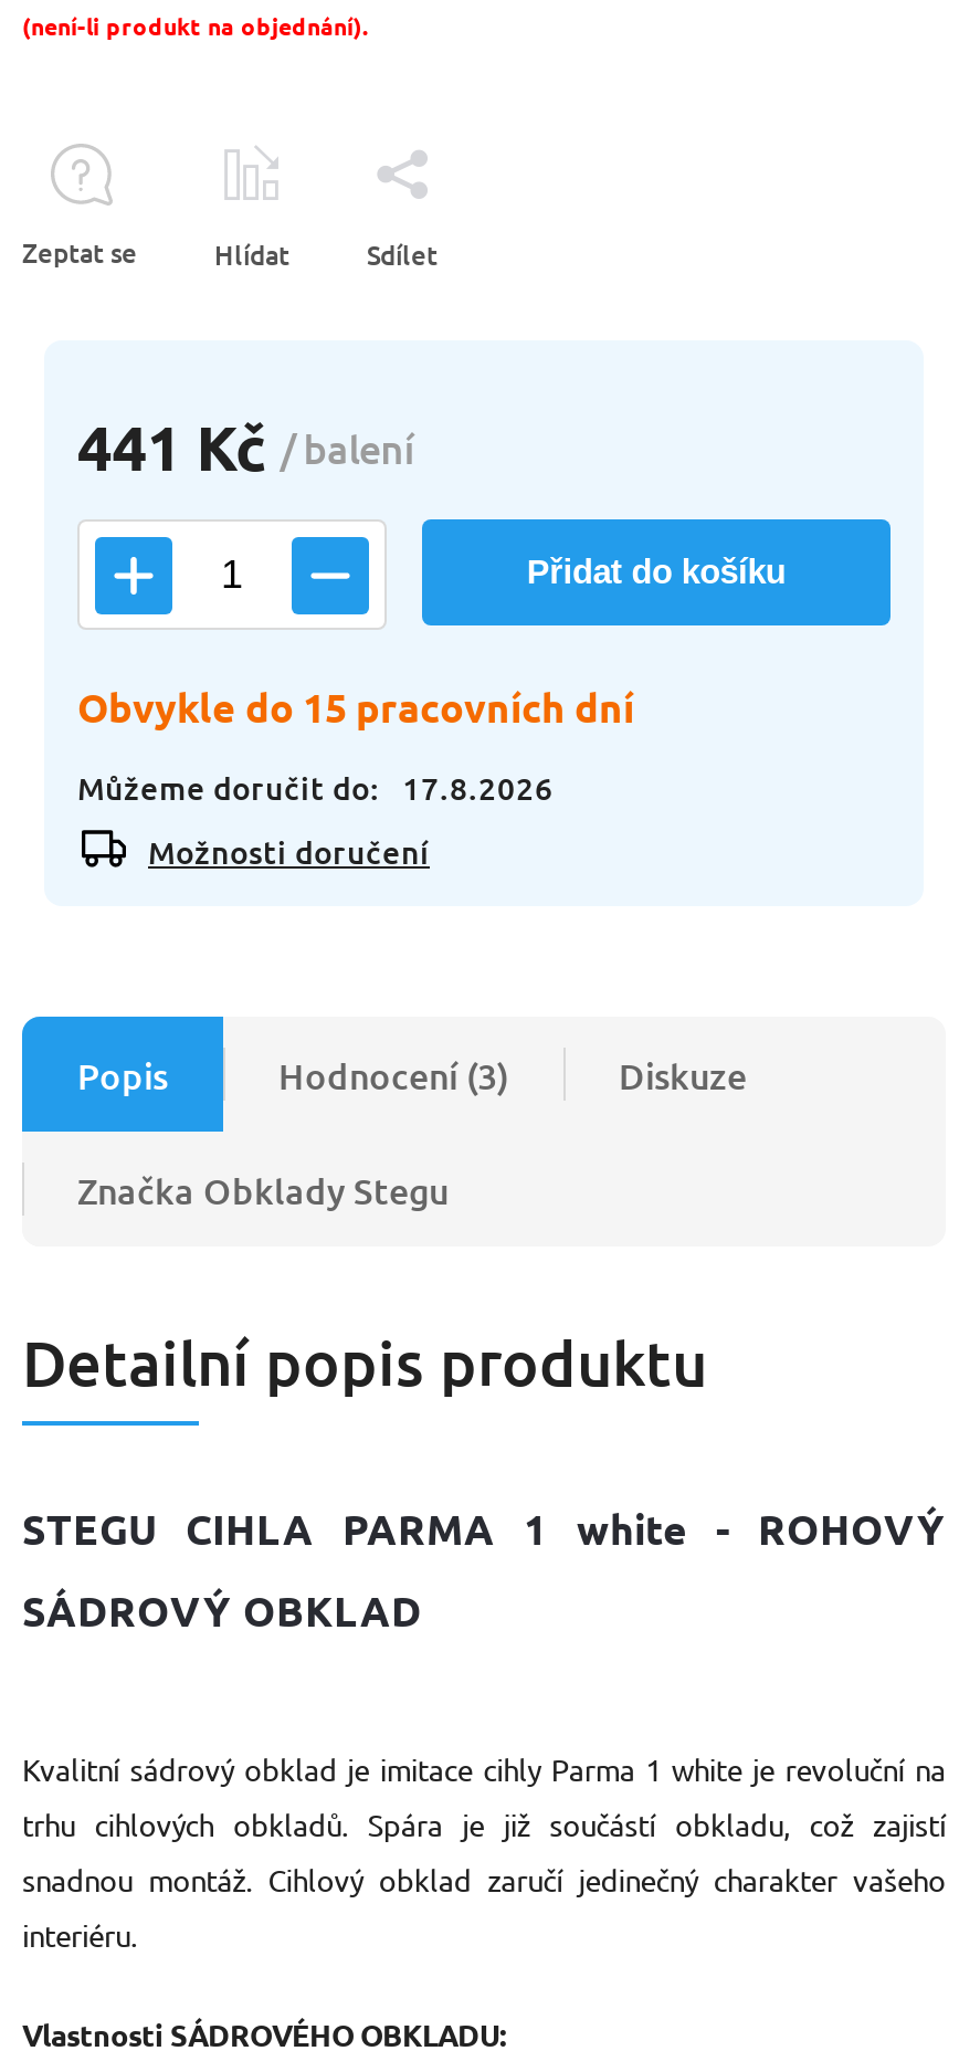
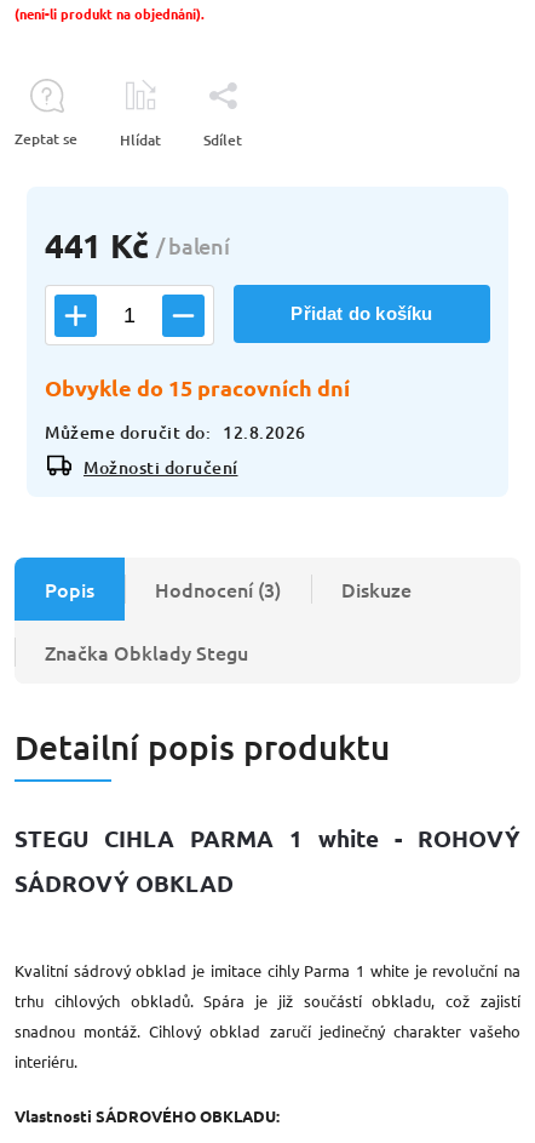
- Můžeme doručit do: 17.8.2026
+ Můžeme doručit do: 12.8.2026
